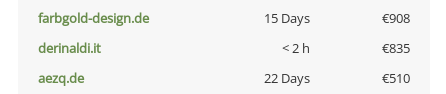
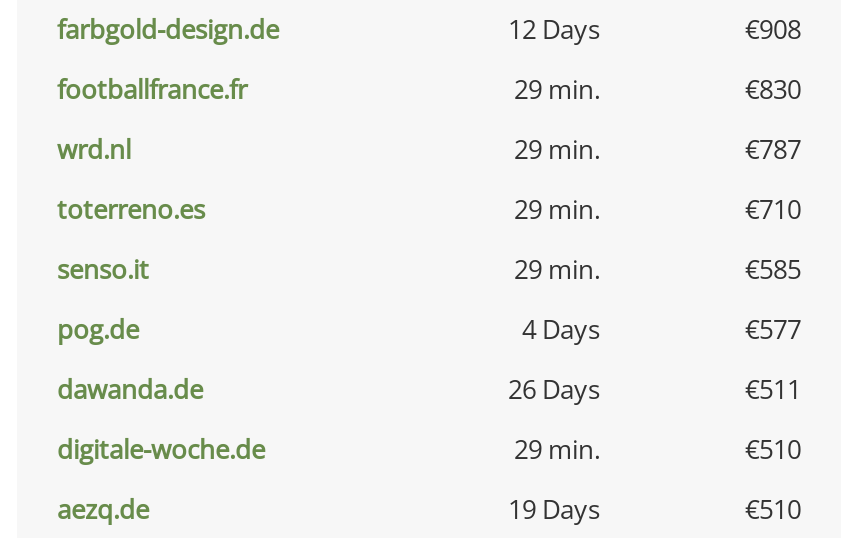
- 15 Days
+ 12 Days

- derinaldi.it
- < 2 h
- €835
+ footballfrance.fr
+ 29 min.
+ €830
+ wrd.nl
+ 29 min.
+ €787
+ toterreno.es
+ 29 min.
+ €710
+ senso.it
+ 29 min.
+ €585
+ pog.de
+ 4 Days
+ €577
+ dawanda.de
+ 26 Days
+ €511
+ digitale-woche.de
+ 29 min.
+ €510

- 22 Days
+ 19 Days
